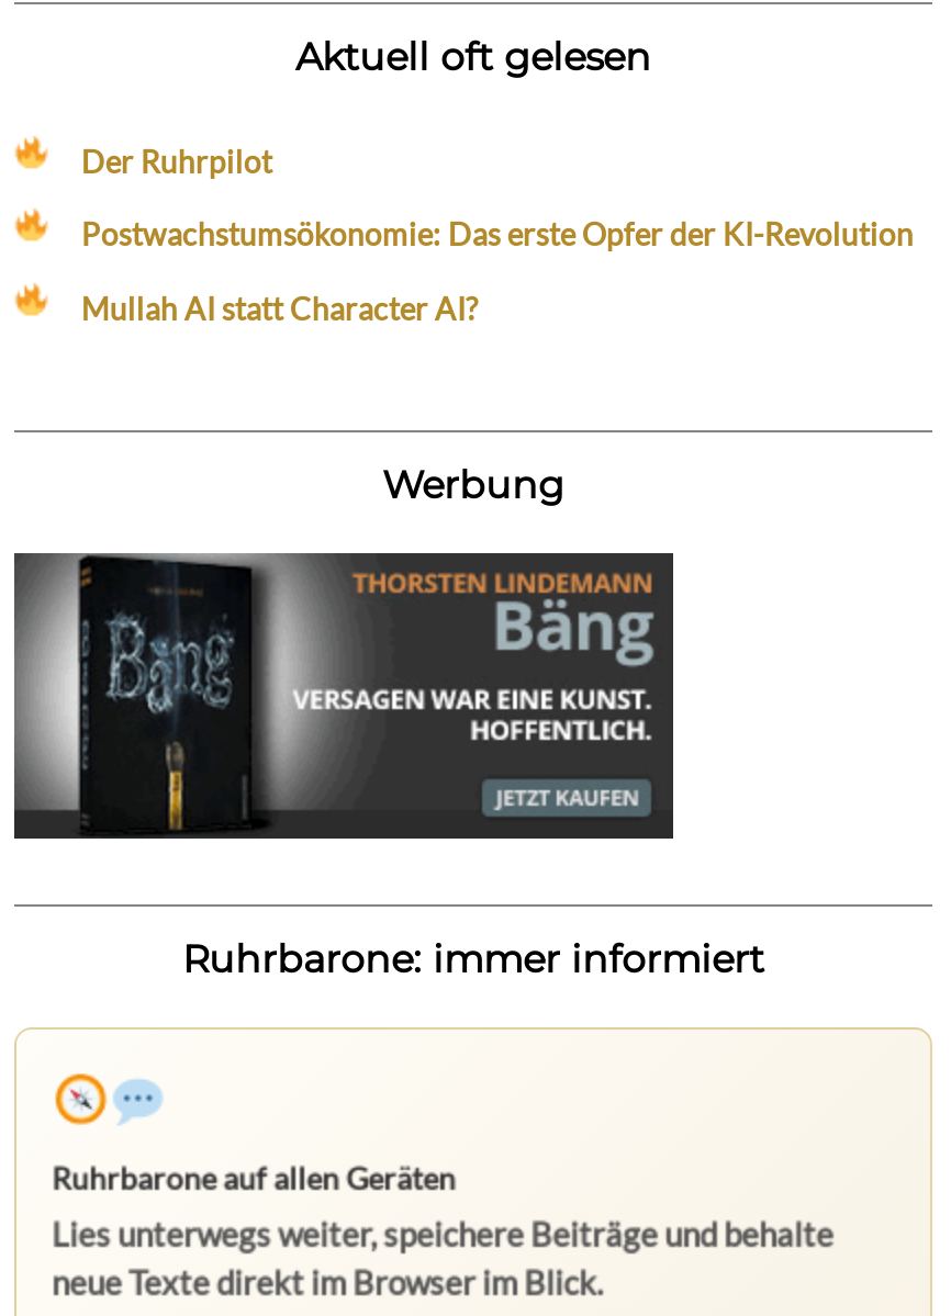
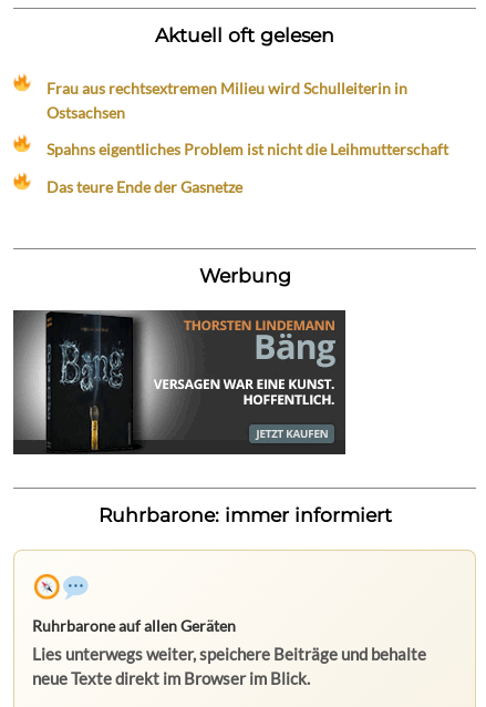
- Der Ruhrpilot
+ Frau aus rechtsextremen Milieu wird Schulleiterin in
+ Ostsachsen

- Postwachstumsökonomie: Das erste Opfer der KI-Revolution
+ Spahns eigentliches Problem ist nicht die Leihmutterschaft

- Mullah AI statt Character AI?
+ Das teure Ende der Gasnetze
